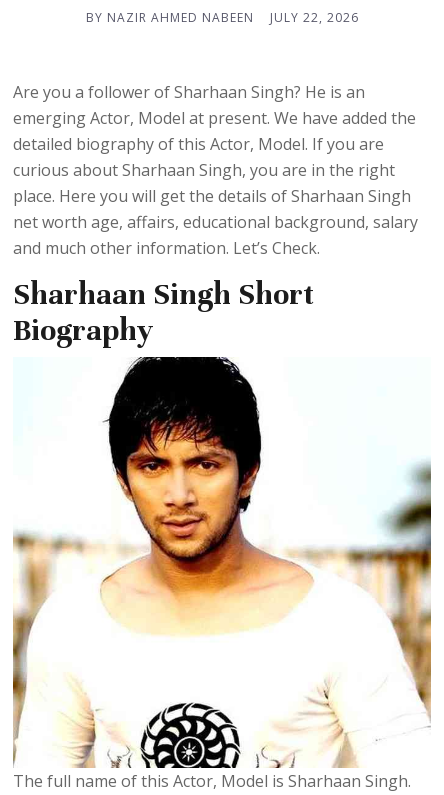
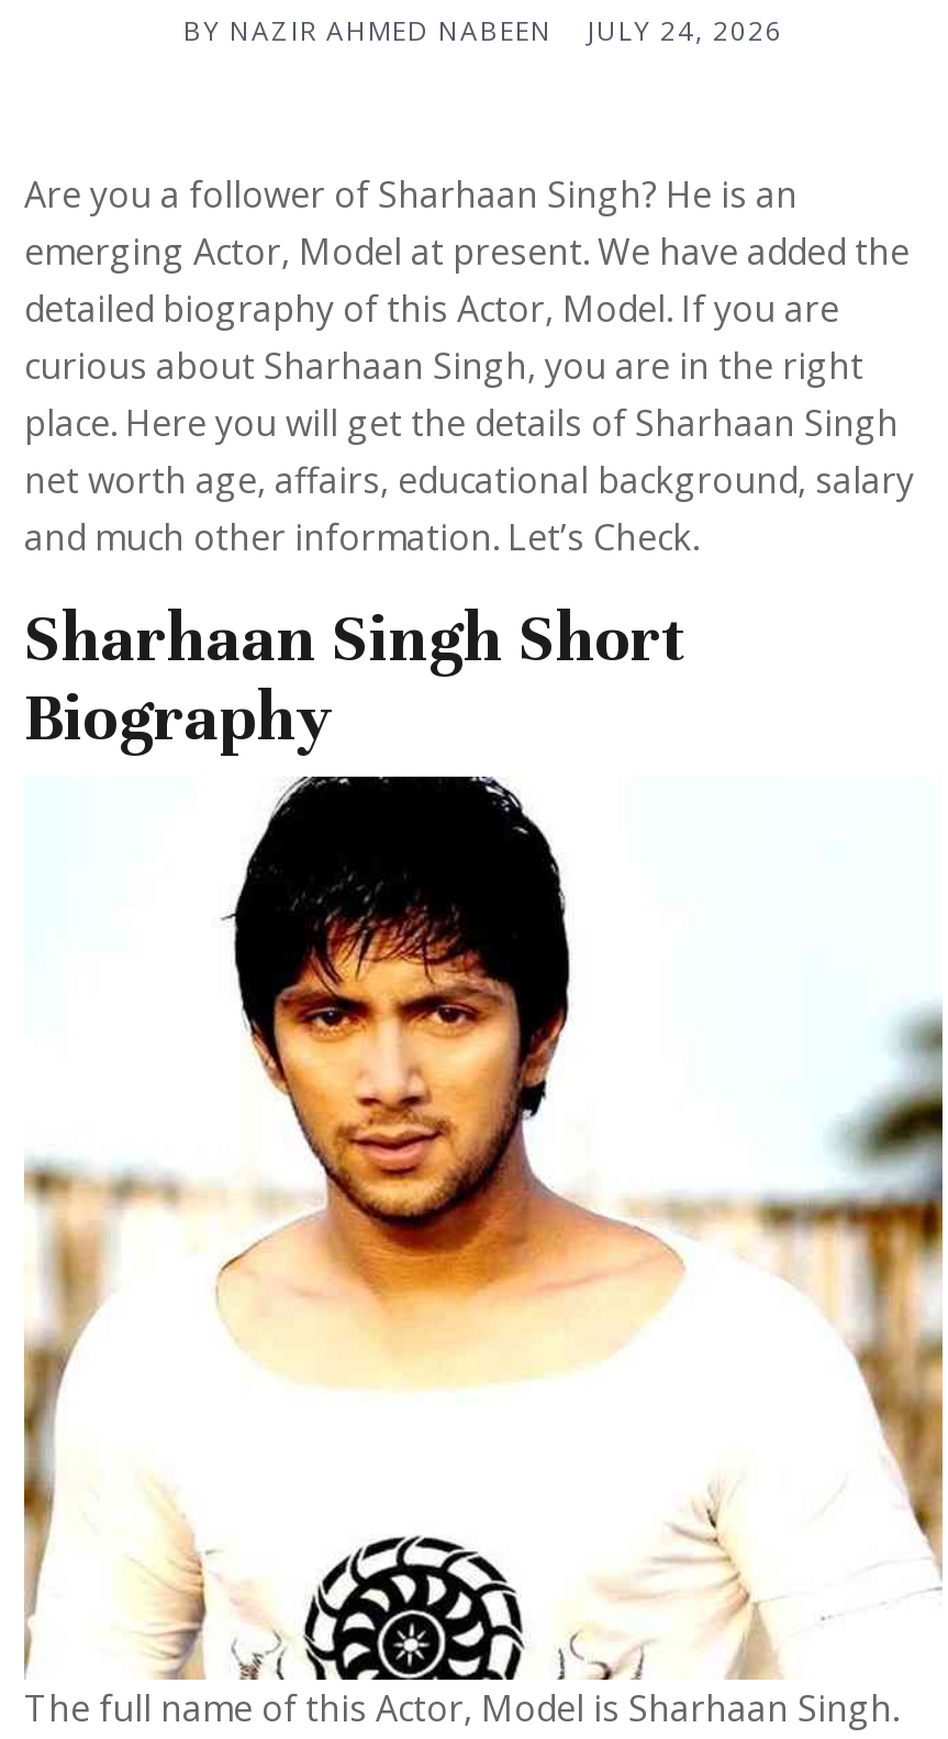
- BY NAZIR AHMED NABEEN JULY 22, 2026
+ BY NAZIR AHMED NABEEN JULY 24, 2026
